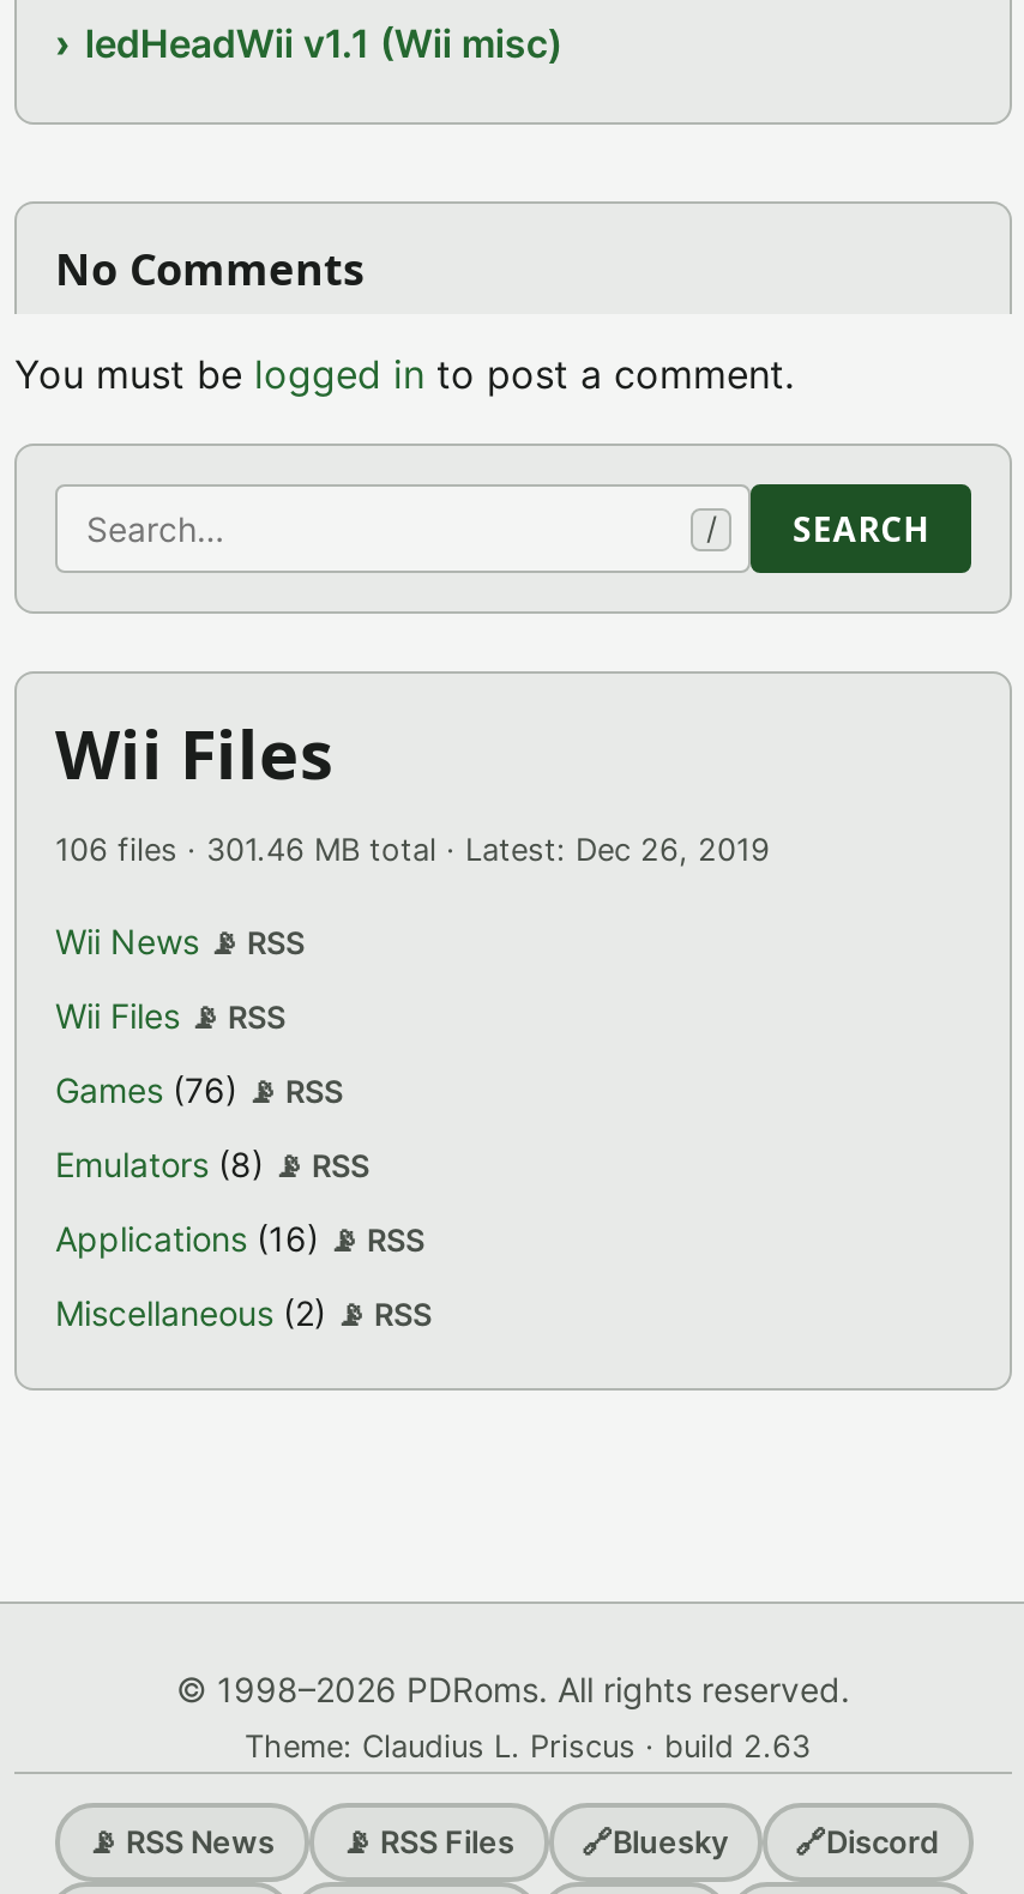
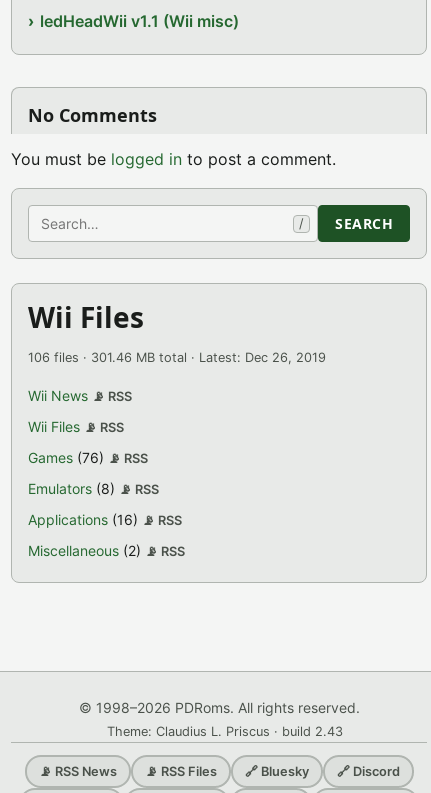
- Theme: Claudius L. Priscus · build 2.63
+ Theme: Claudius L. Priscus · build 2.43
